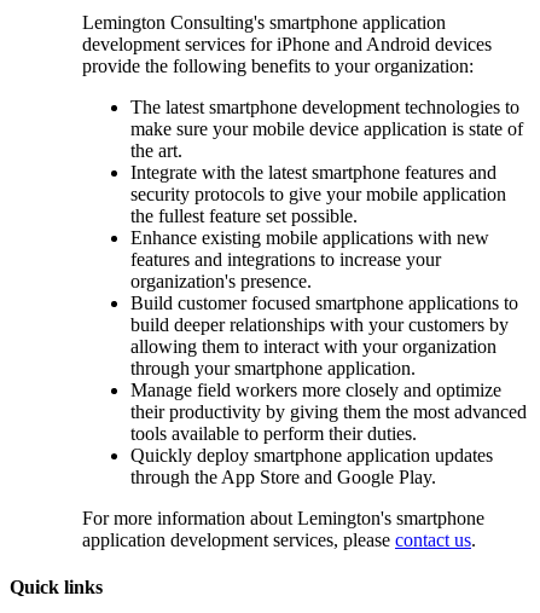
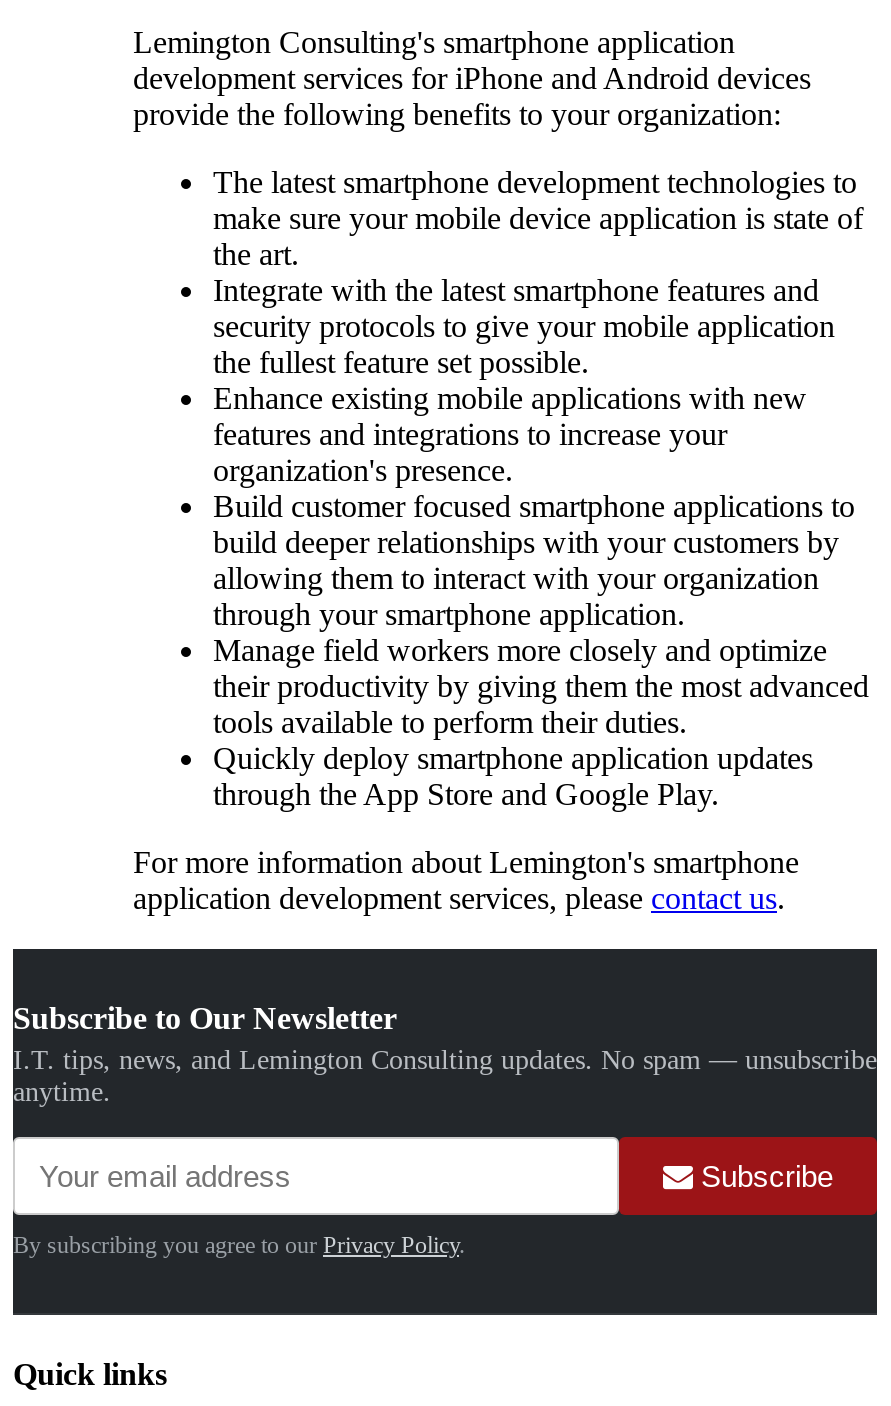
+ [image]
+ Subscribe to Our Newsletter
+ I.T. tips, news, and Lemington Consulting updates. No spam — unsubscribe
+ anytime.
+ Subscribe
+ By subscribing you agree to our Privacy Policy.
